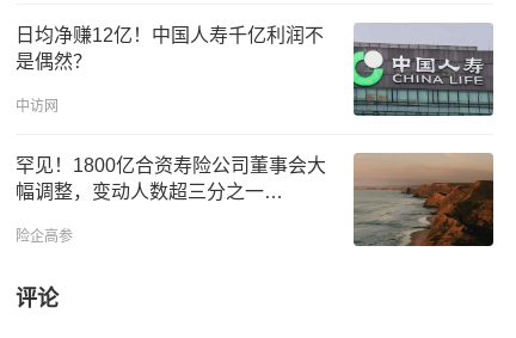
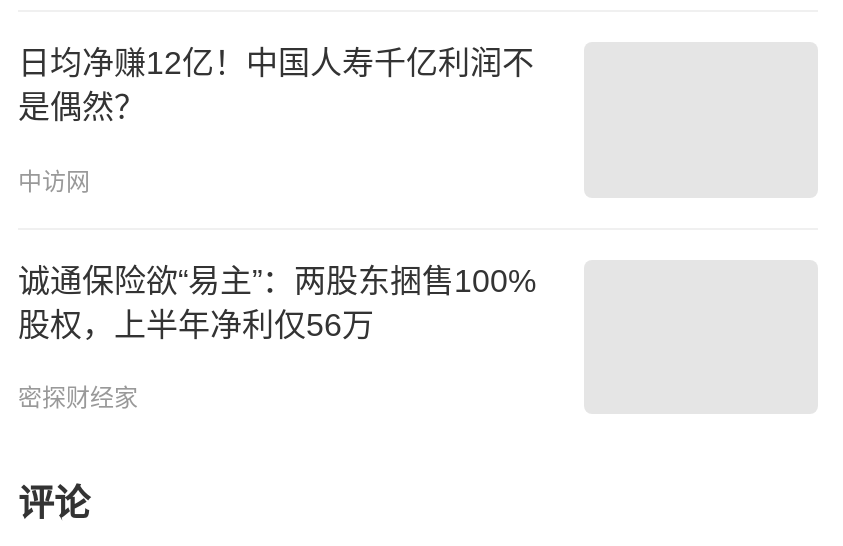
- [image]

- 罕见！1800亿合资寿险公司董事会大
- 幅调整，变动人数超三分之一…
+ 诚通保险欲“易主”：两股东捆售100%
+ 股权，上半年净利仅56万

- [image]

- 险企高参
+ 密探财经家
